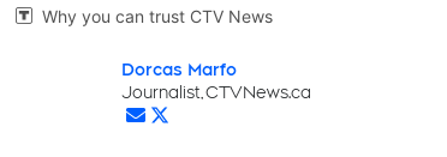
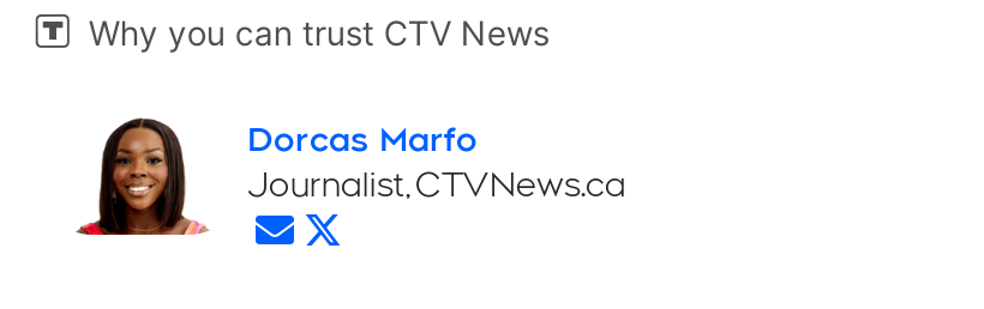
+ [image]
